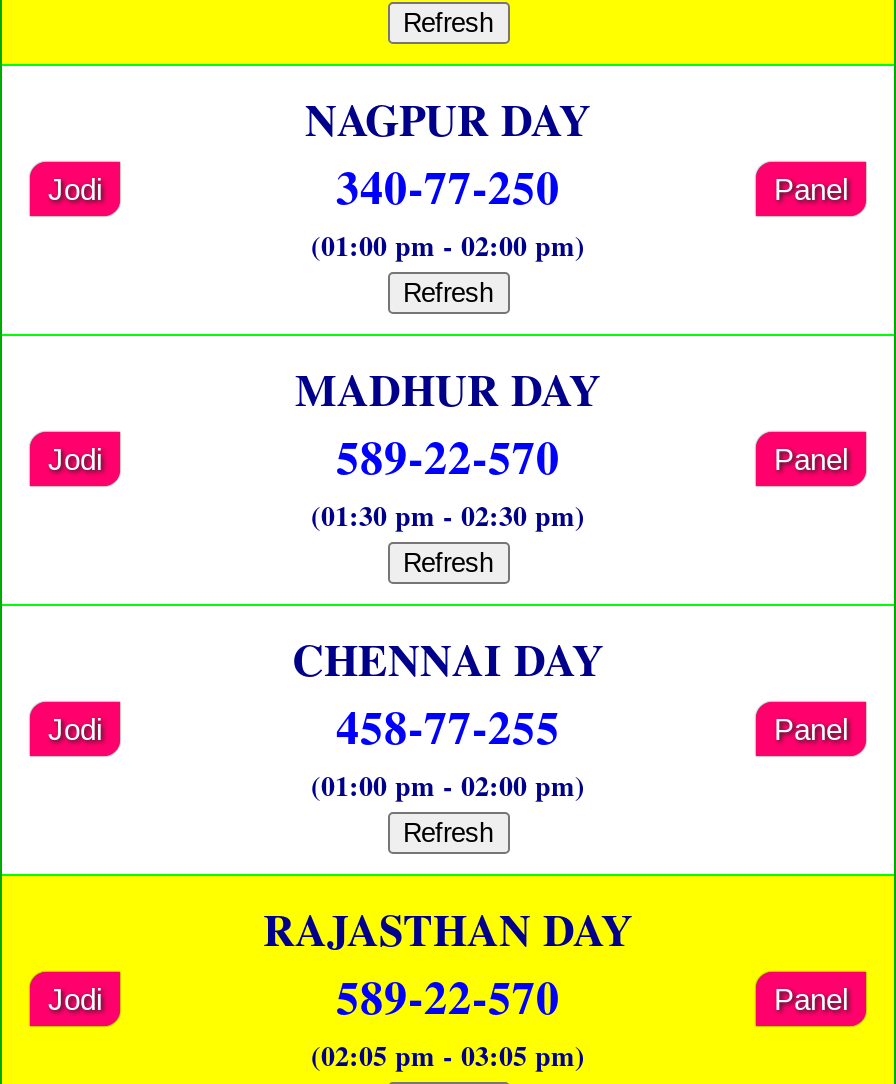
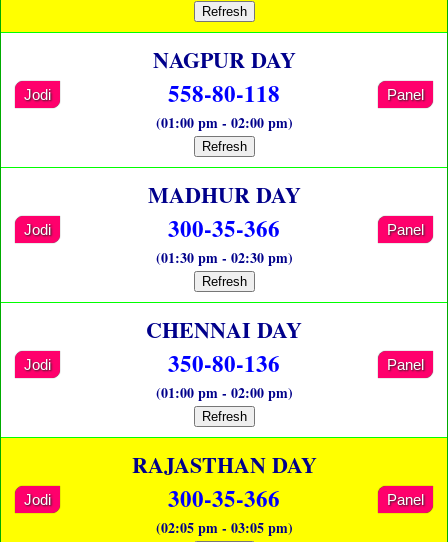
- 340-77-250
+ 558-80-118

- 589-22-570
+ 300-35-366

- 458-77-255
+ 350-80-136

- 589-22-570
+ 300-35-366
